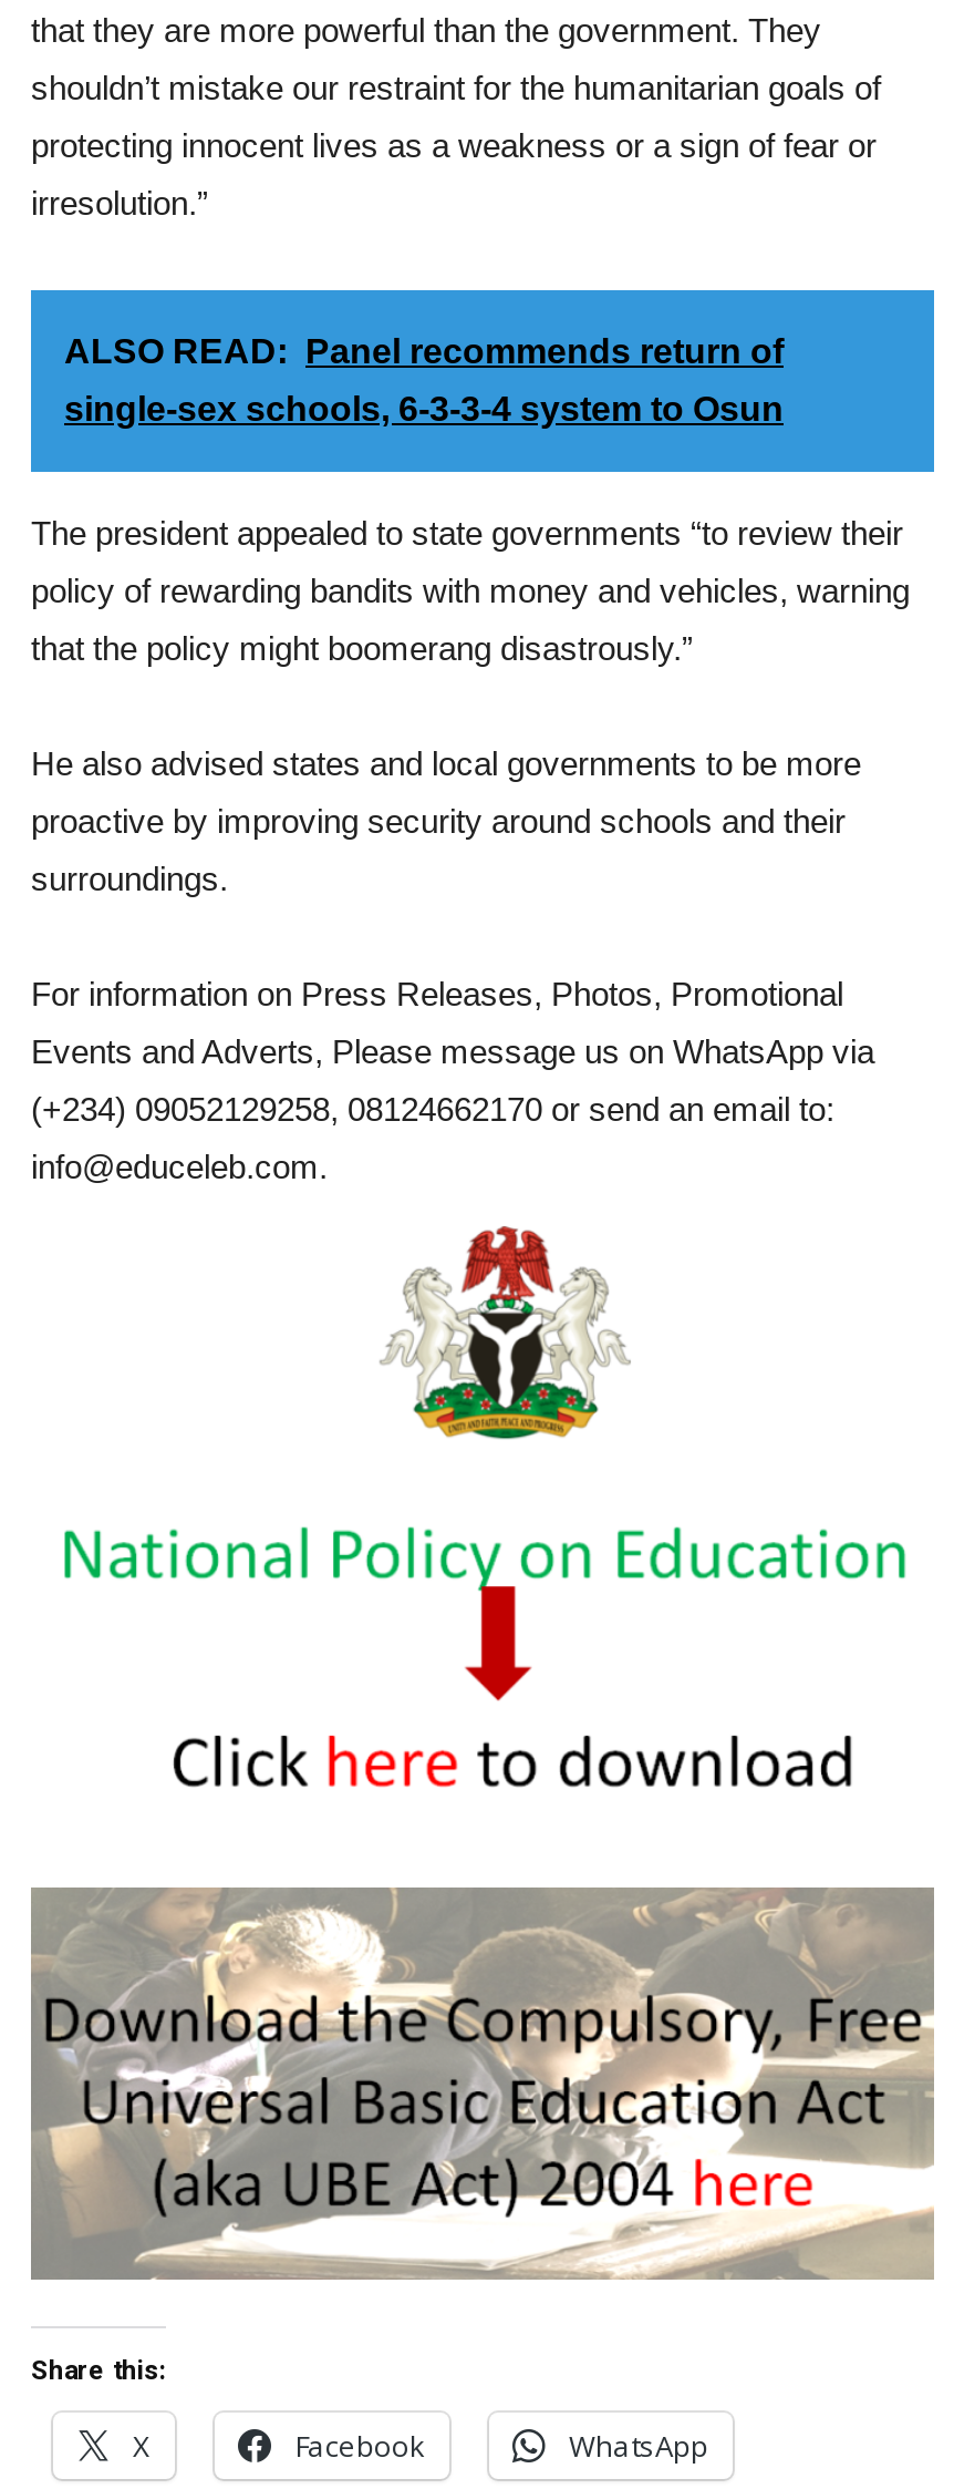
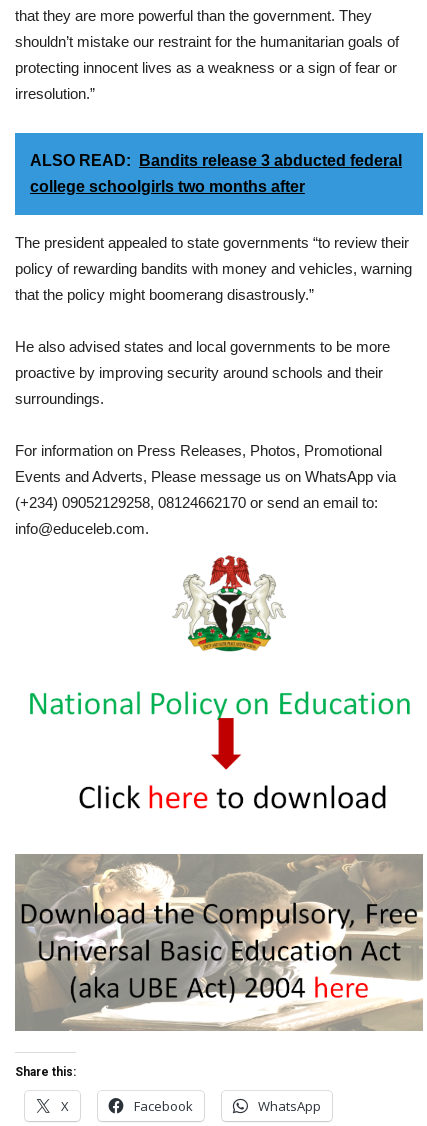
- ALSO READ: Panel recommends return of
+ ALSO READ: Bandits release 3 abducted federal

- single-sex schools, 6-3-3-4 system to Osun
+ college schoolgirls two months after
